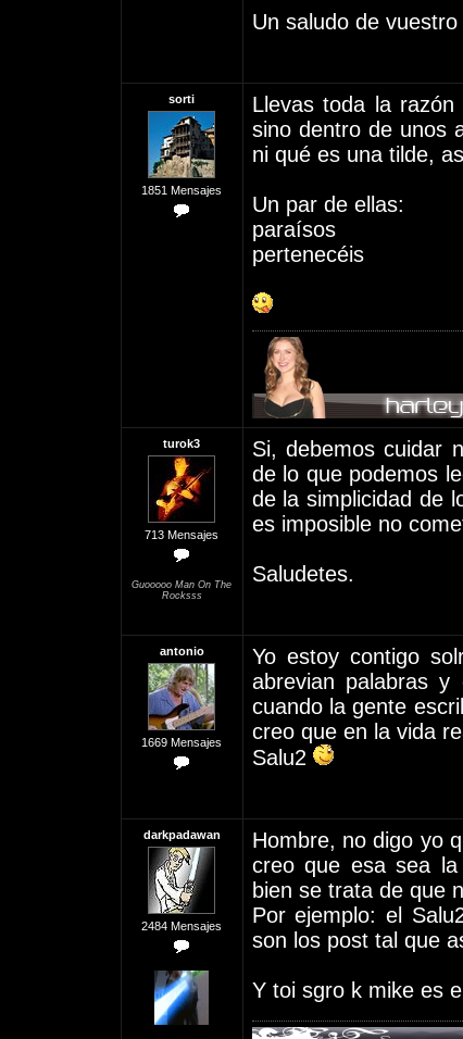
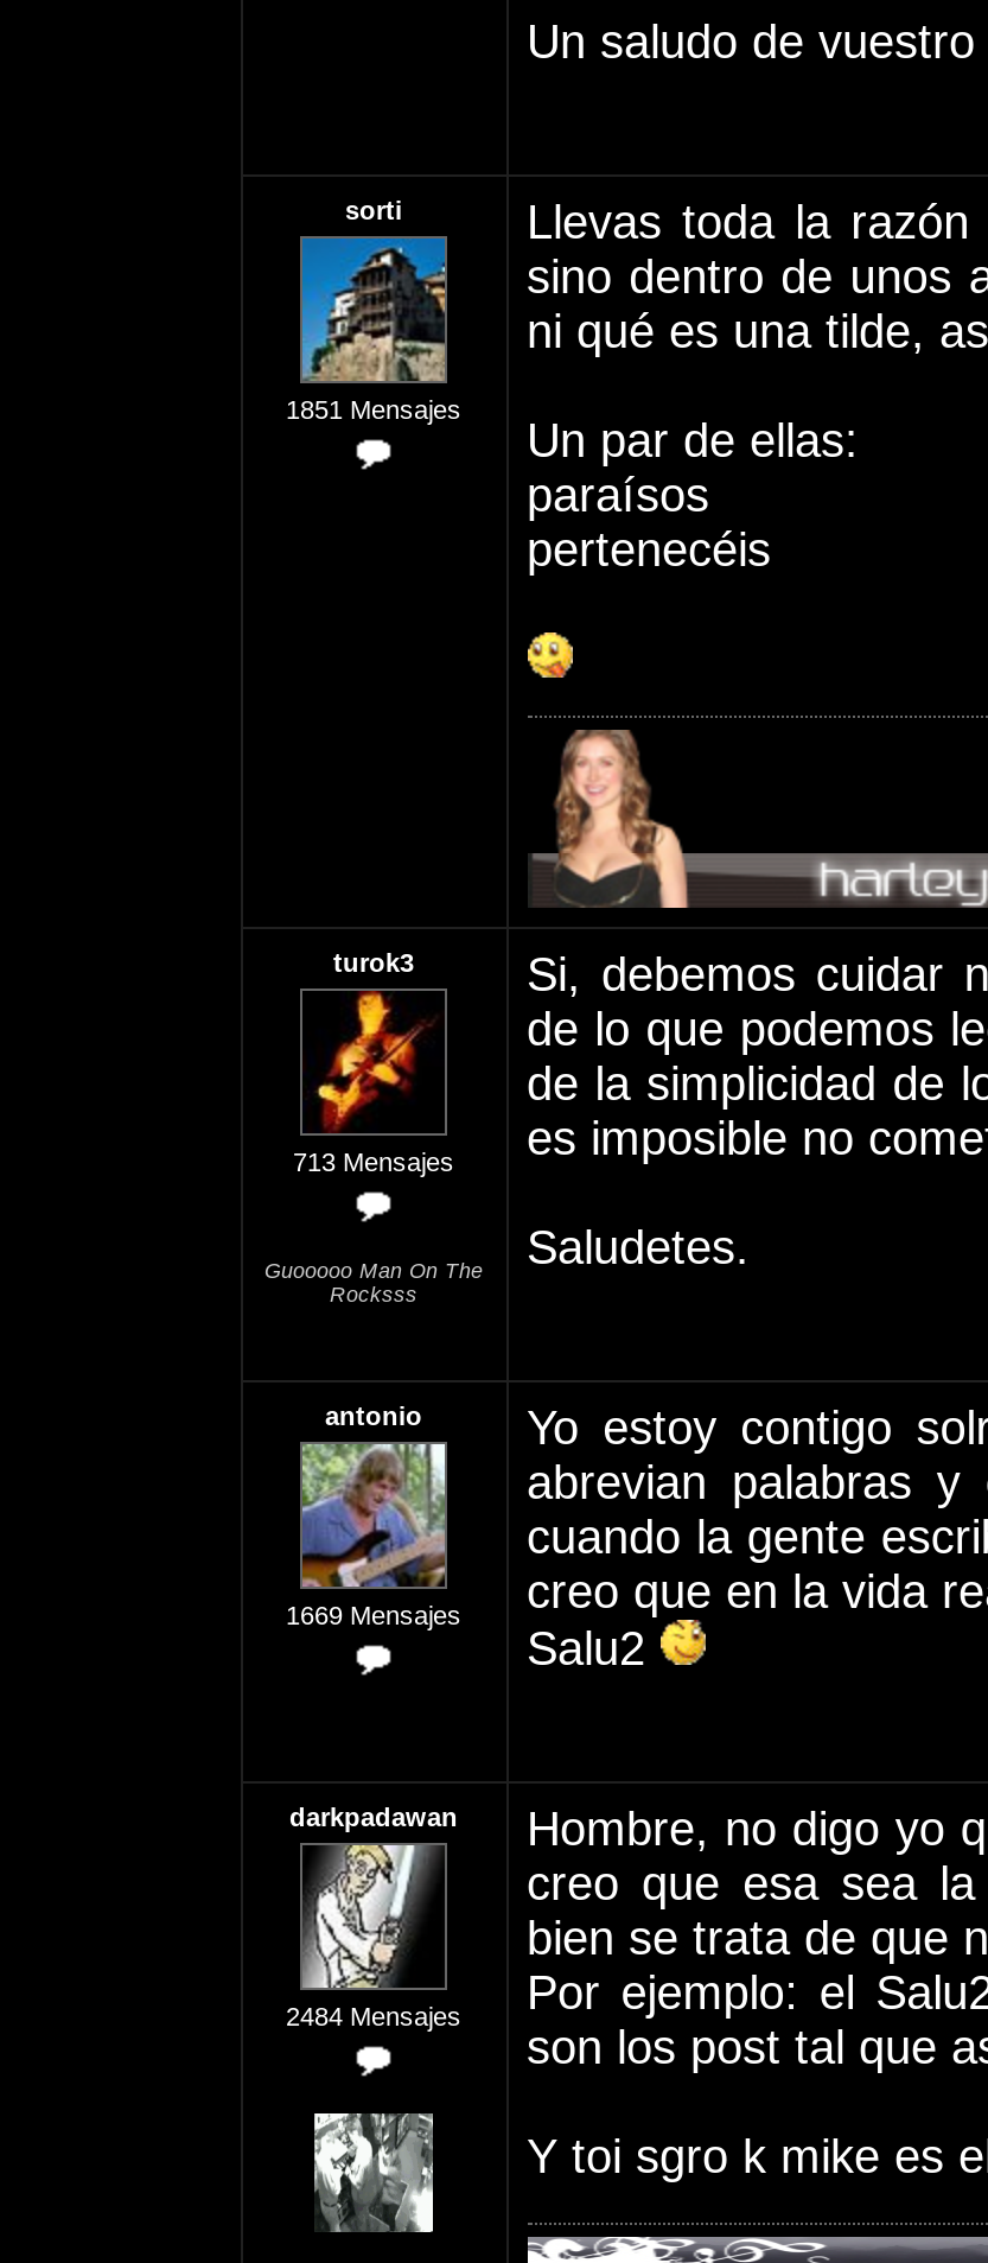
- [image]
+ [image]
